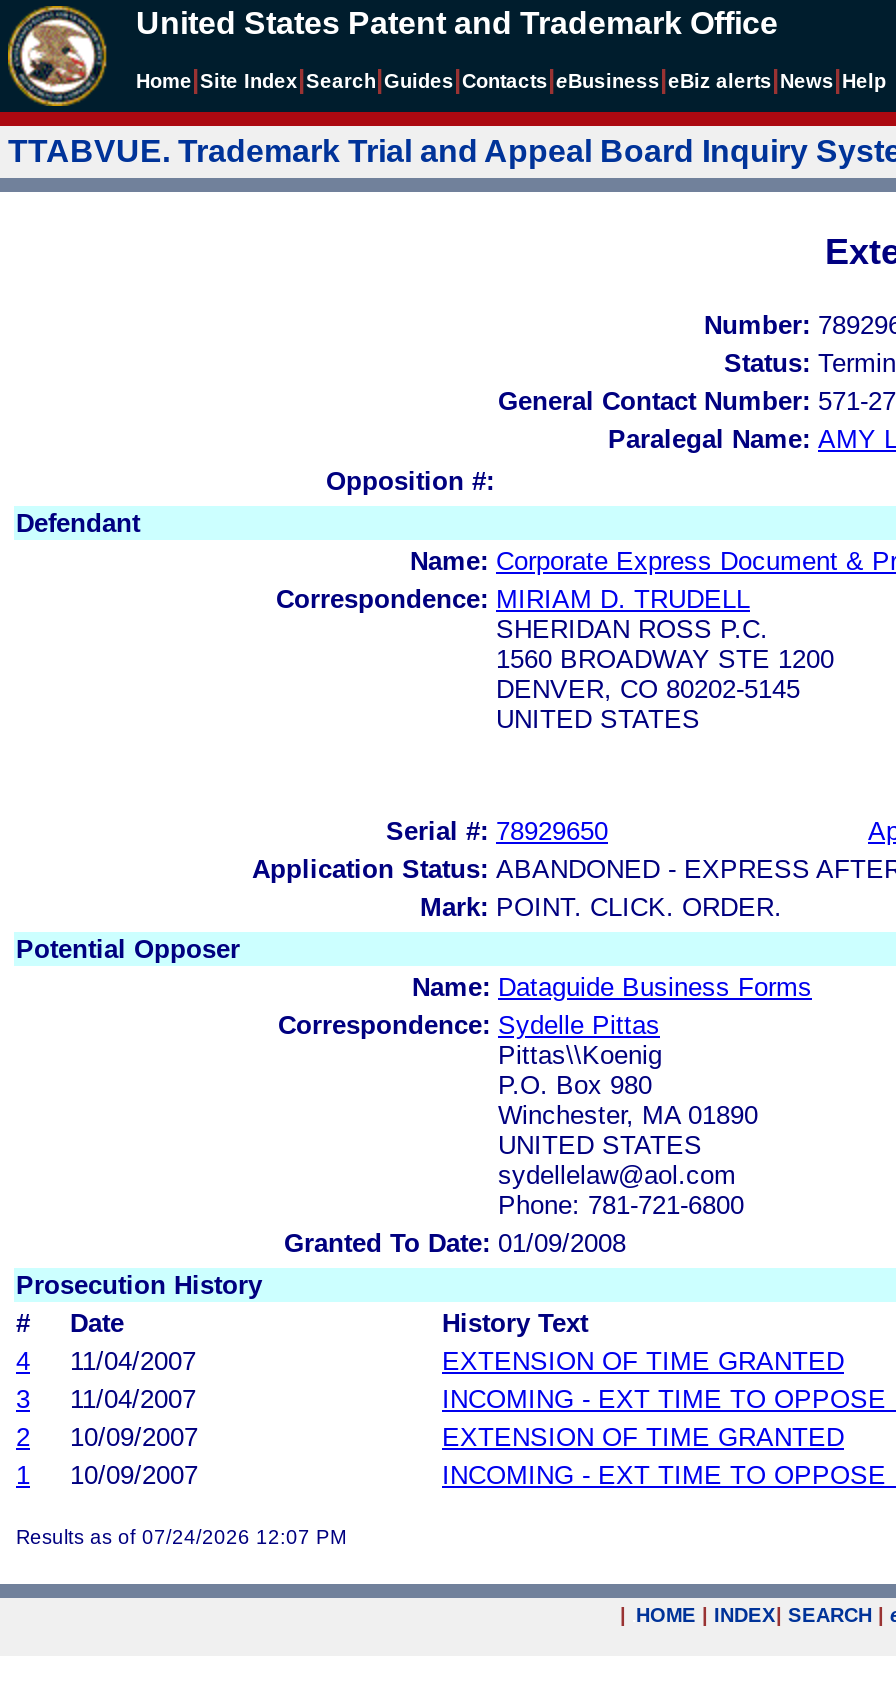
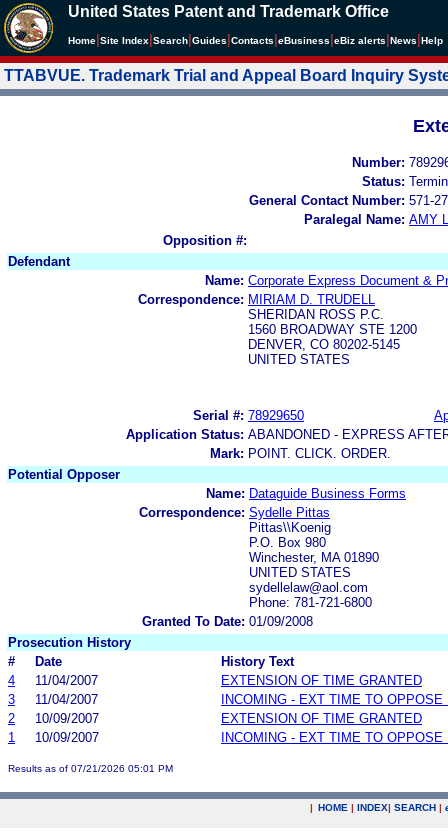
- Results as of 07/24/2026 12:07 PM
+ Results as of 07/21/2026 05:01 PM
